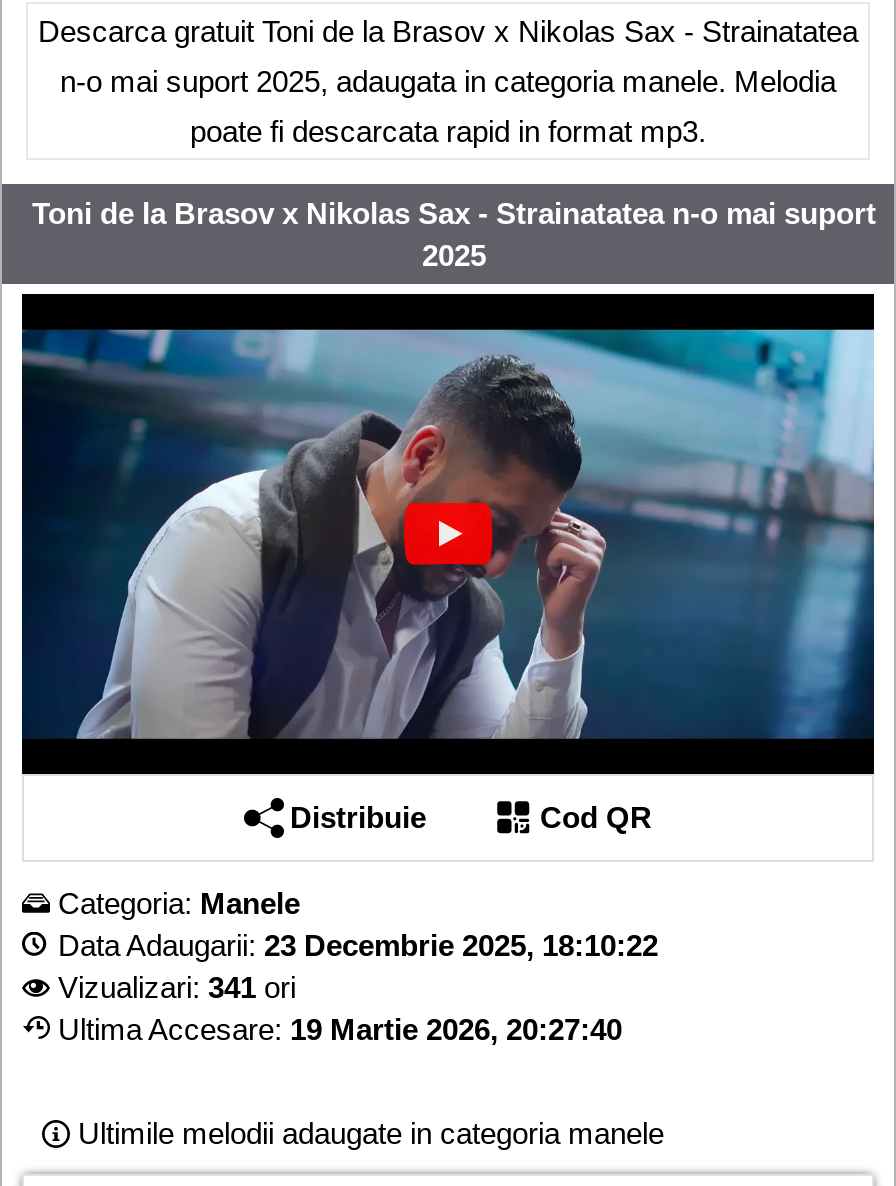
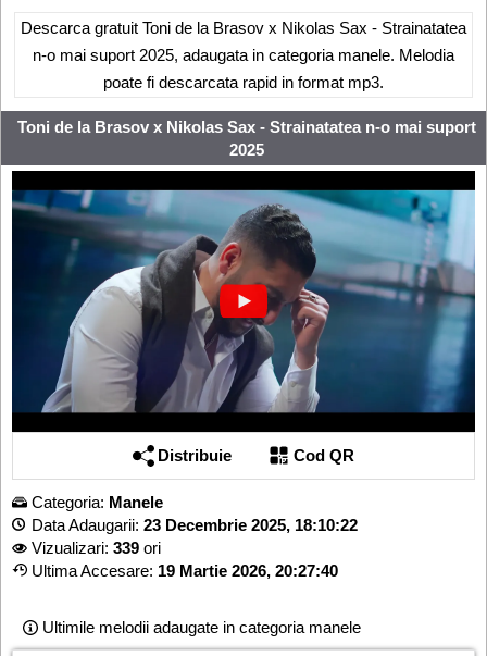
- Vizualizari: 341 ori
+ Vizualizari: 339 ori
